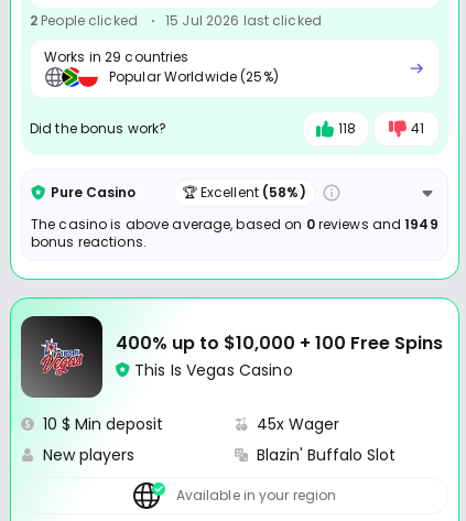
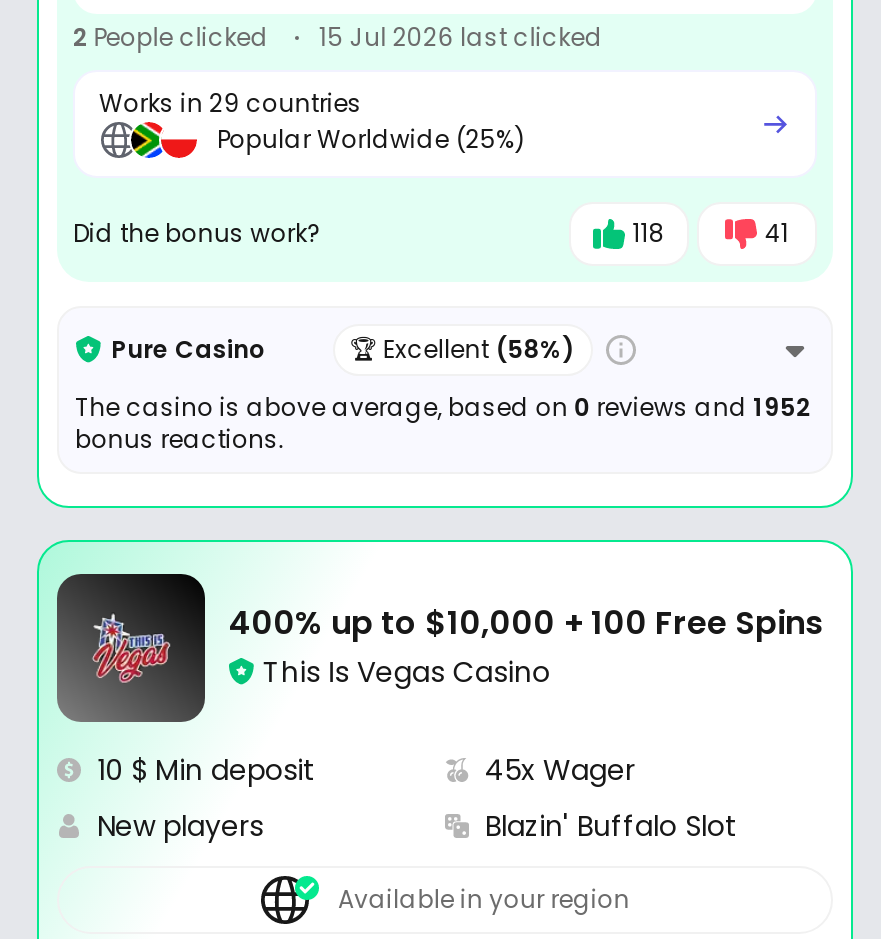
- The casino is above average, based on 0 reviews and 1949
+ The casino is above average, based on 0 reviews and 1952
